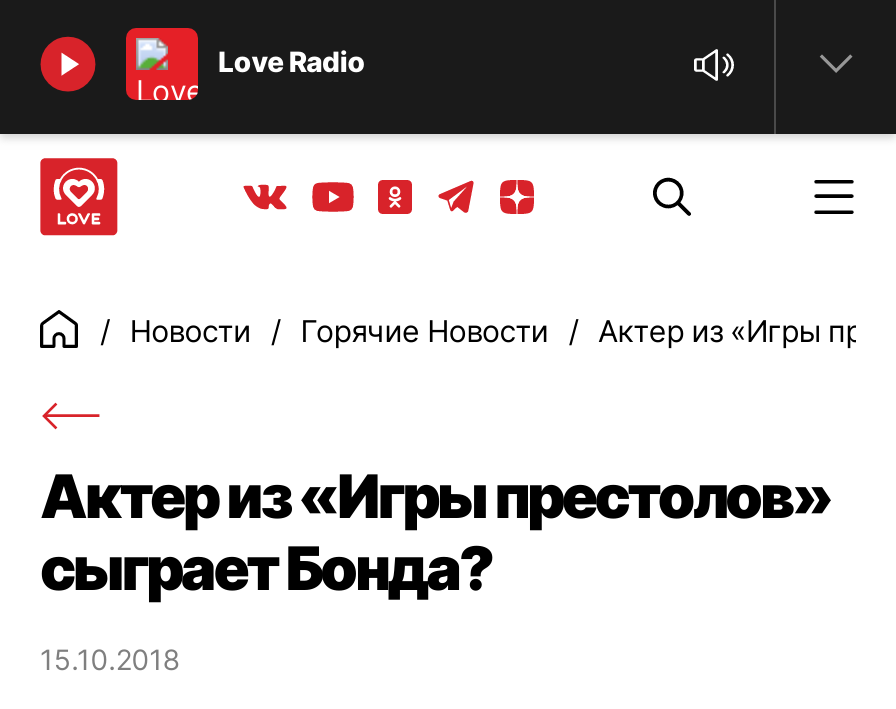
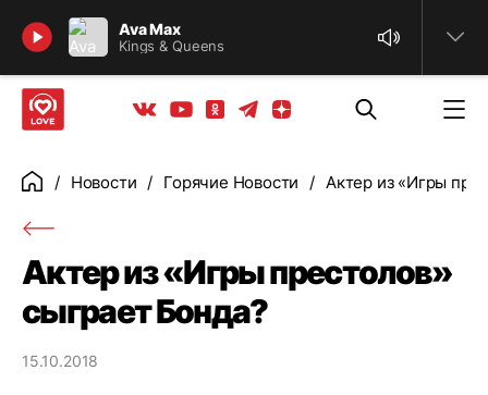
- [image]
- Love Radio
+ [image]
+ Ava Max
+ Kings & Queens
